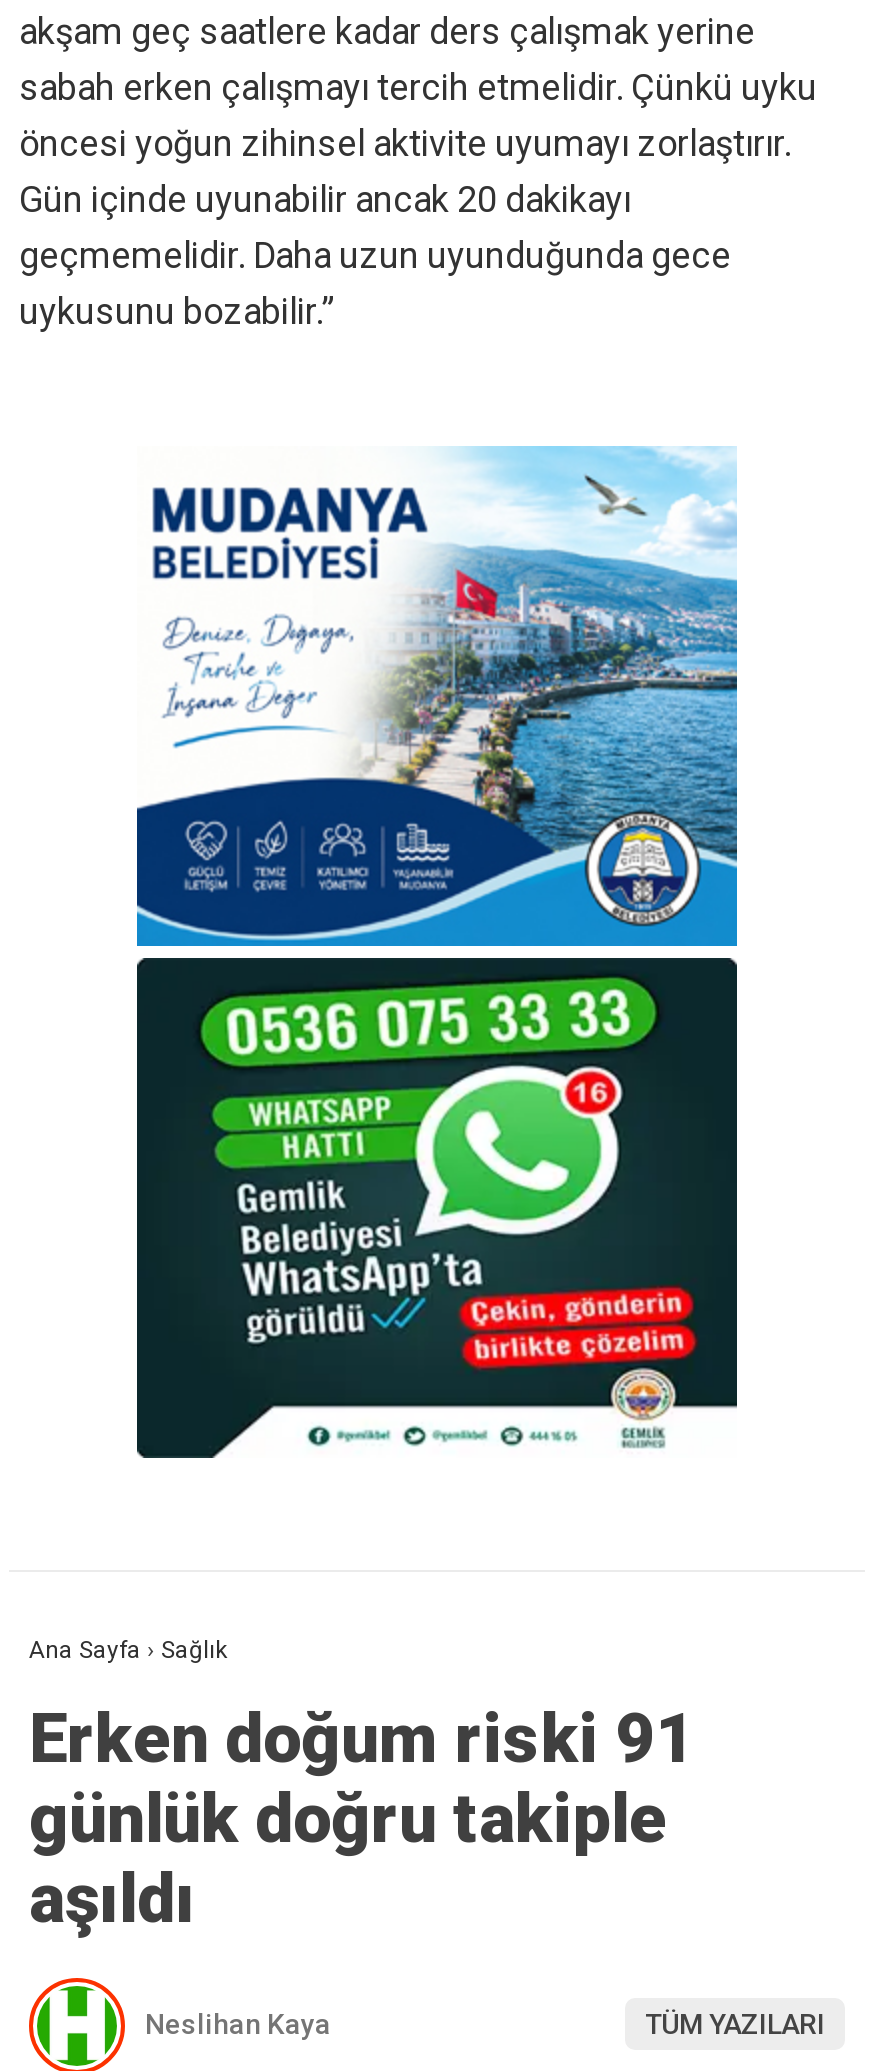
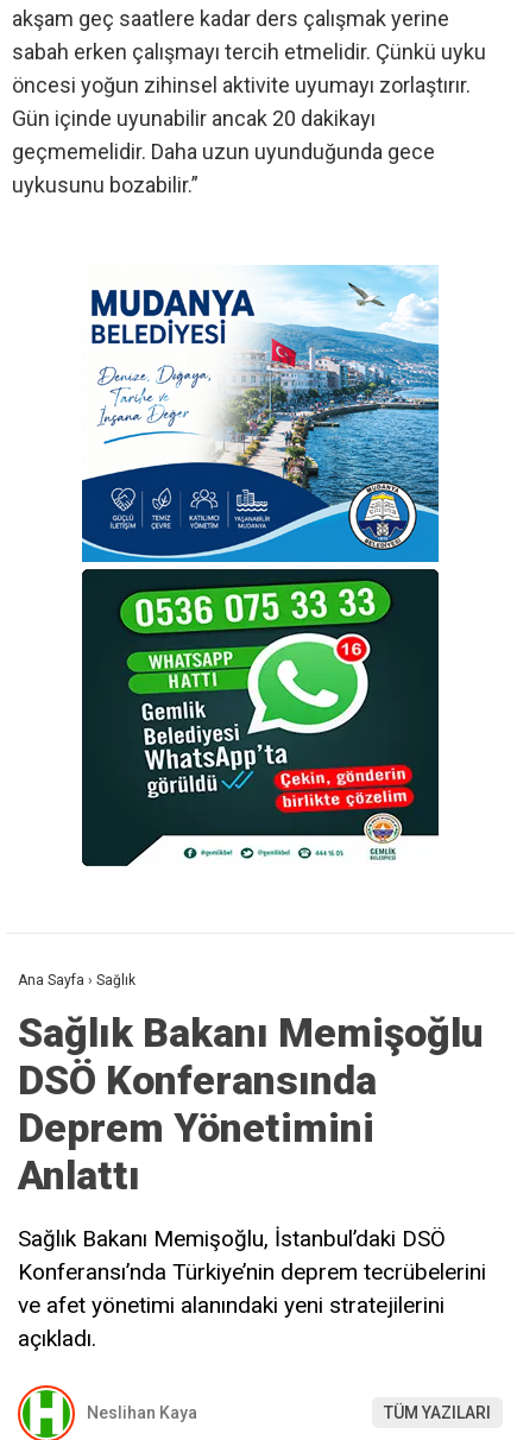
- Erken doğum riski 91
- günlük doğru takiple
- aşıldı
+ Sağlık Bakanı Memişoğlu
+ DSÖ Konferansında
+ Deprem Yönetimini
+ Anlattı
+ Sağlık Bakanı Memişoğlu, İstanbul’daki DSÖ
+ Konferansı’nda Türkiye’nin deprem tecrübelerini
+ ve afet yönetimi alanındaki yeni stratejilerini
+ açıkladı.
